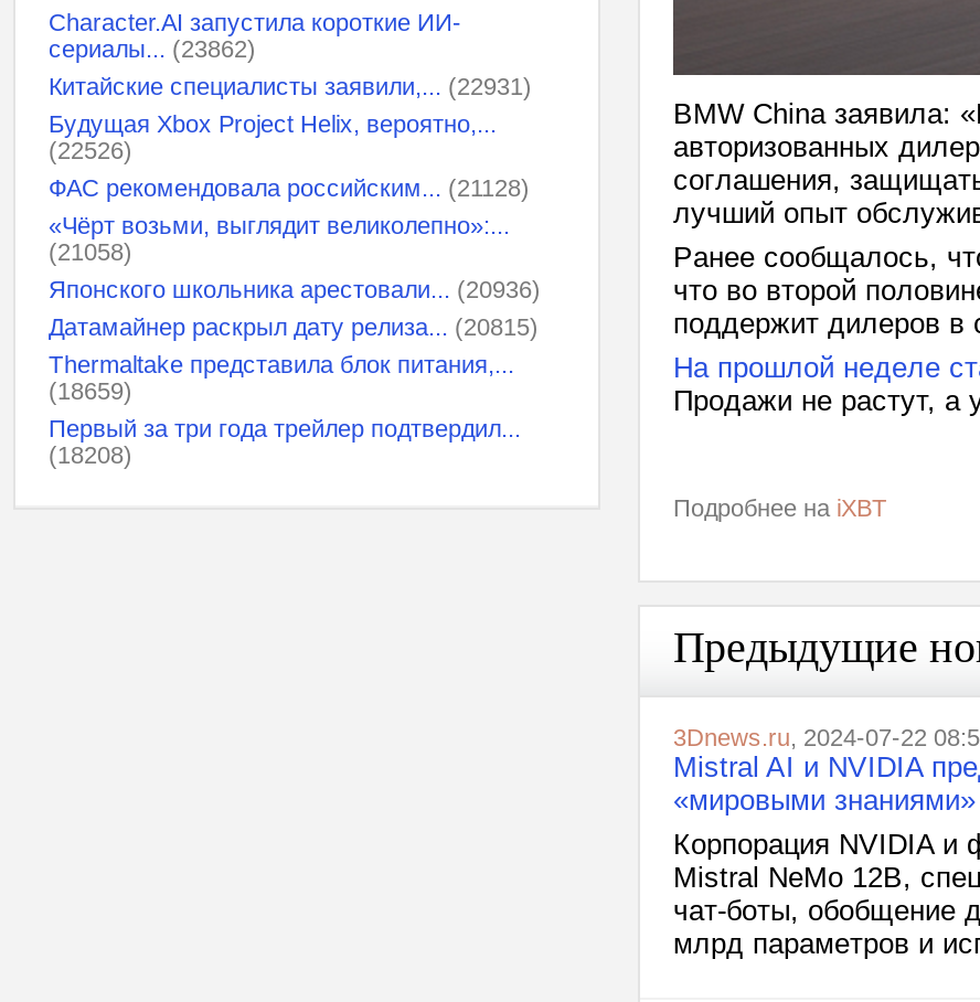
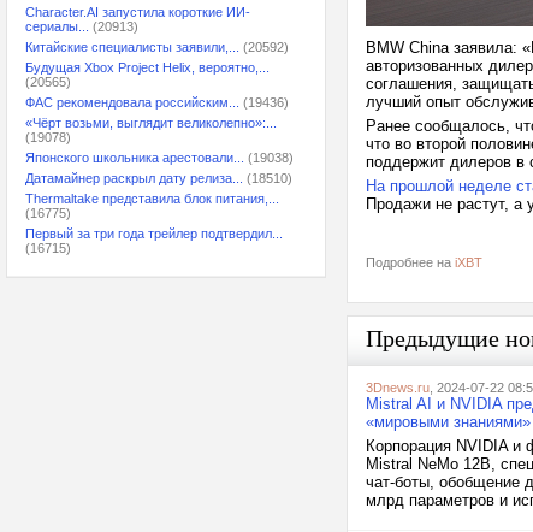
- сериалы... (23862)
+ сериалы... (20913)

- Китайские специалисты заявили,... (22931)
+ Китайские специалисты заявили,... (20592)

- (22526)
+ (20565)

- ФАС рекомендовала российским... (21128)
+ ФАС рекомендовала российским... (19436)

- (21058)
+ (19078)

- Японского школьника арестовали... (20936)
+ Японского школьника арестовали... (19038)

- Датамайнер раскрыл дату релиза... (20815)
+ Датамайнер раскрыл дату релиза... (18510)

- (18659)
+ (16775)

- (18208)
+ (16715)
